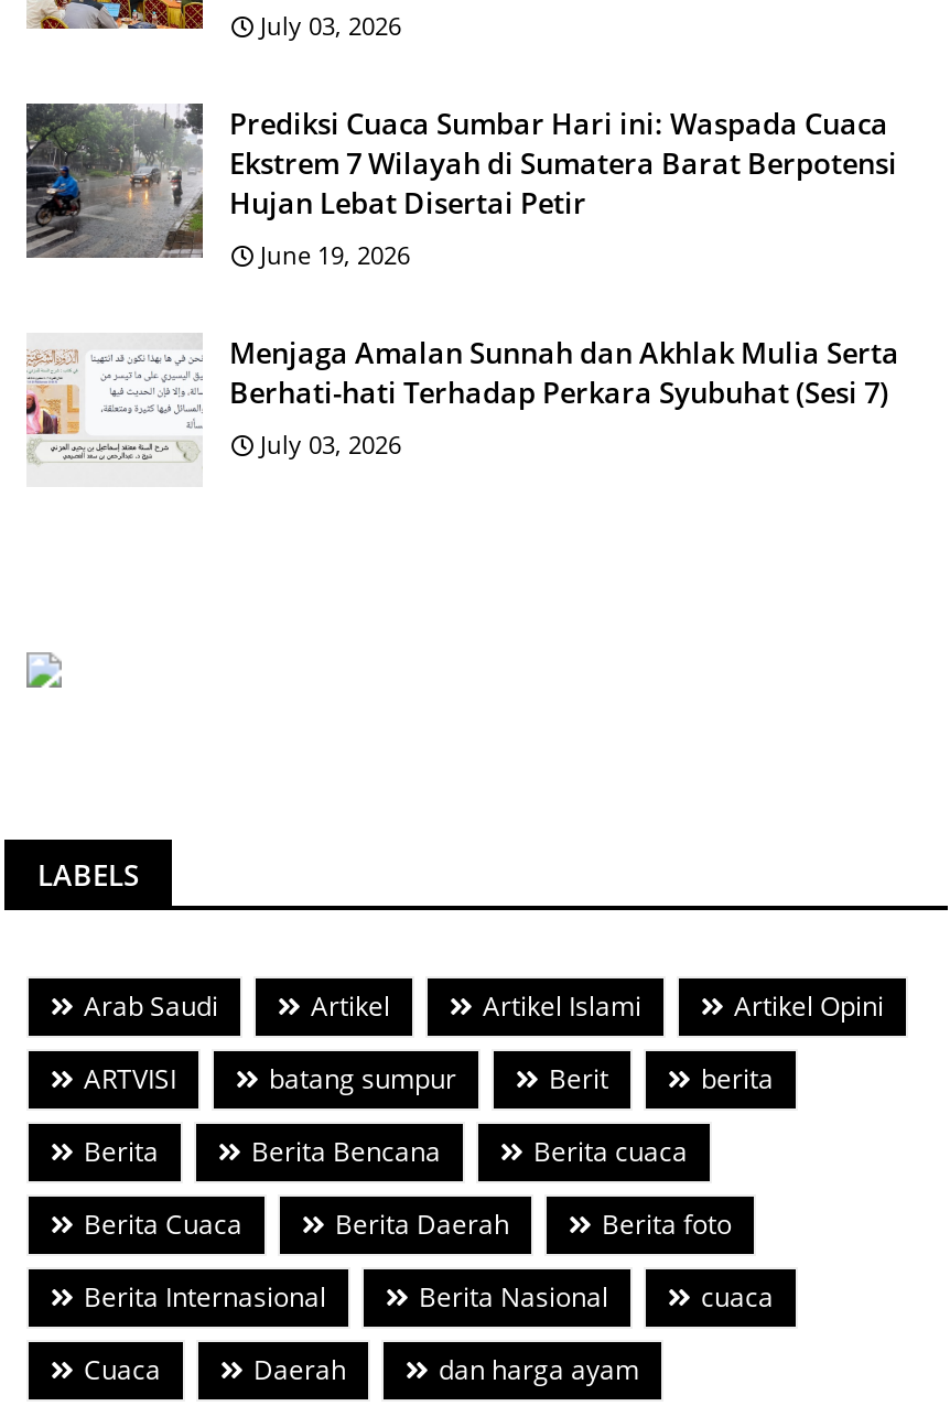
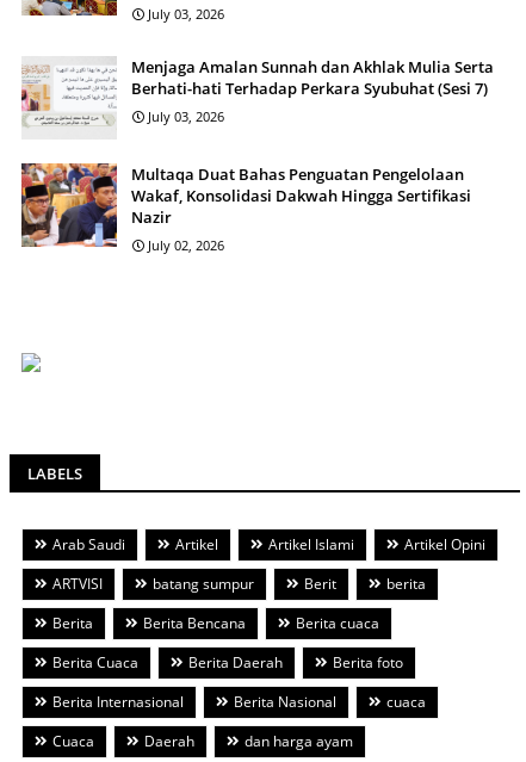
- [image]
- Prediksi Cuaca Sumbar Hari ini: Waspada Cuaca
- Ekstrem 7 Wilayah di Sumatera Barat Berpotensi
- Hujan Lebat Disertai Petir
- June 19, 2026

moved up: [image] | Menjaga Amalan Sunnah dan Akhlak Mulia Serta | Berhati-hati Terhadap Perkara Syubuhat (Sesi 7) | July 03, 2026

+ [image]
+ Multaqa Duat Bahas Penguatan Pengelolaan
+ Wakaf, Konsolidasi Dakwah Hingga Sertifikasi
+ Nazir
+ July 02, 2026
